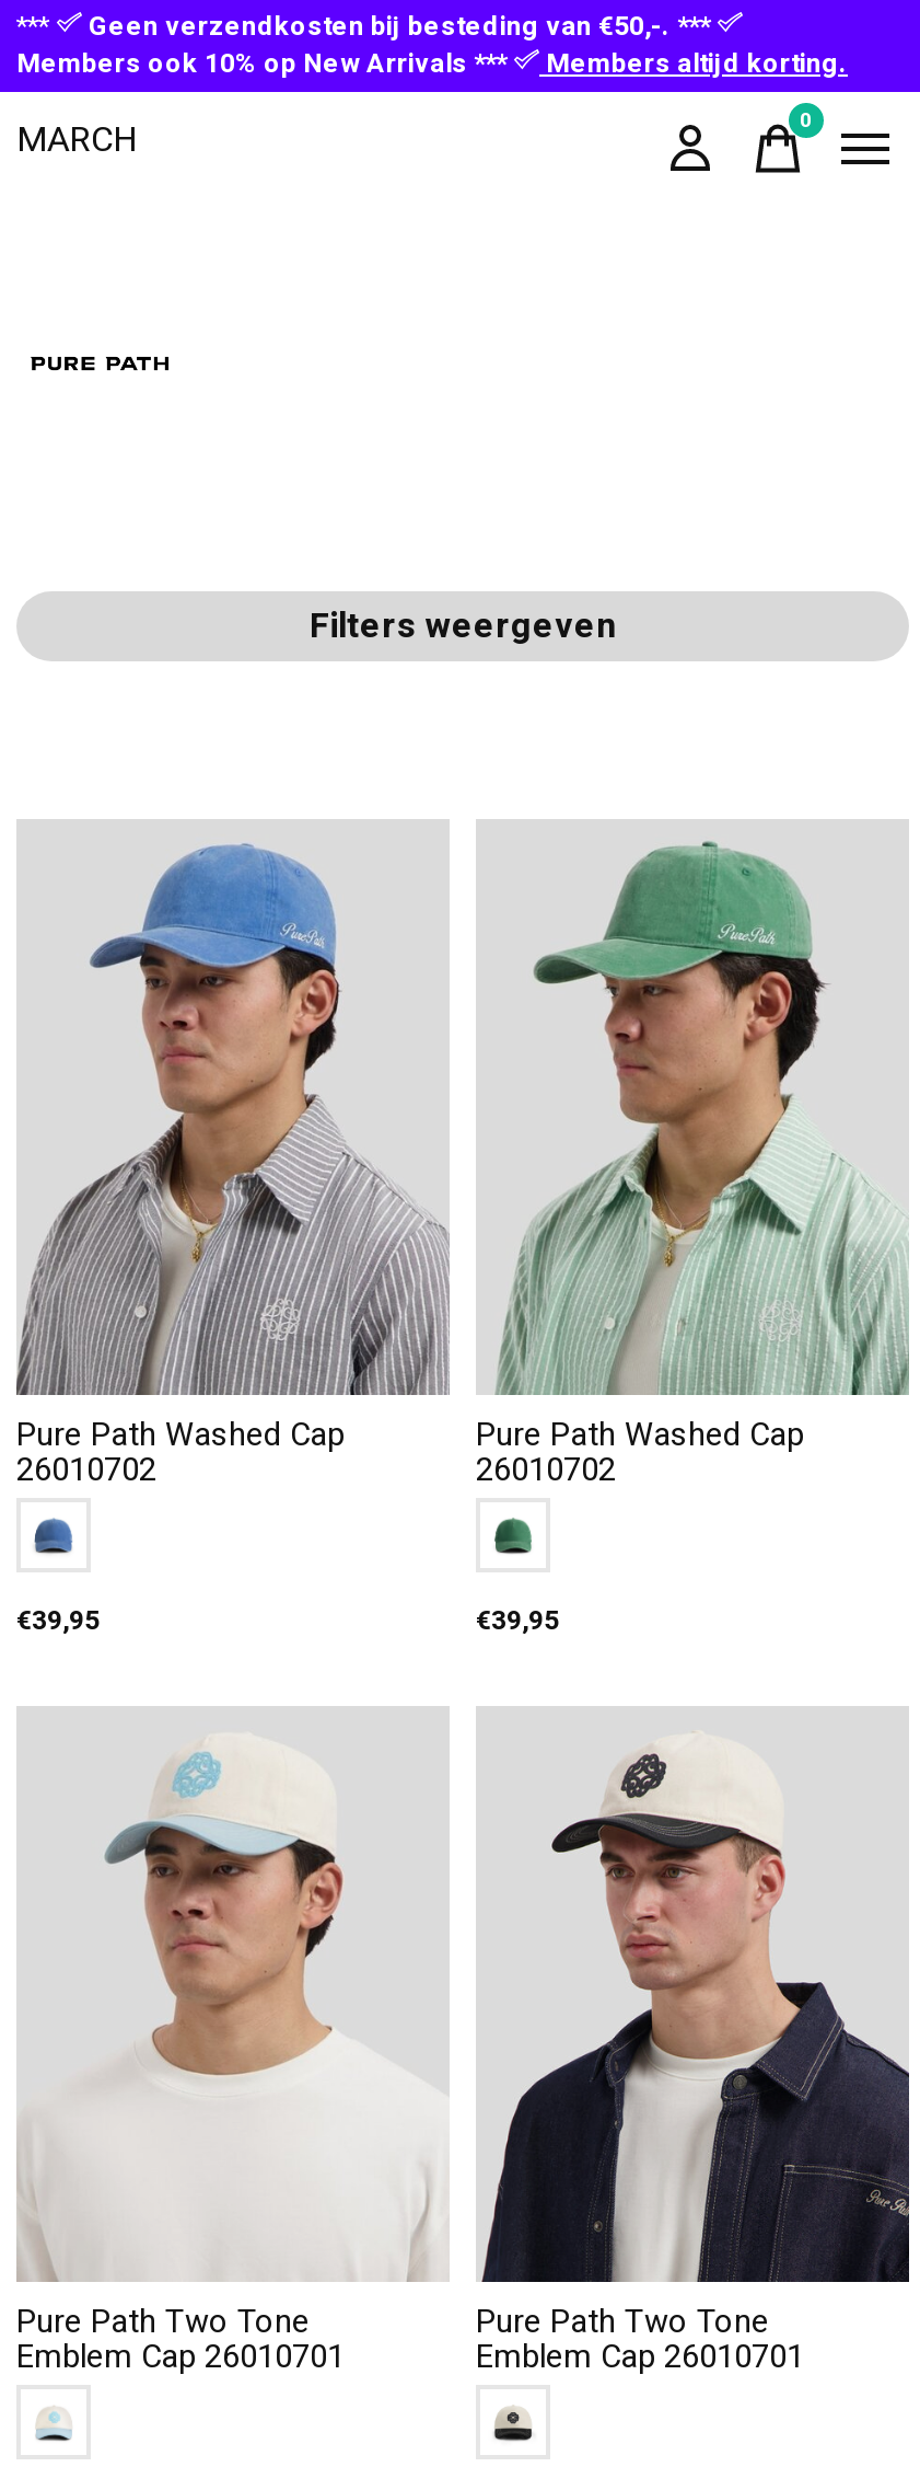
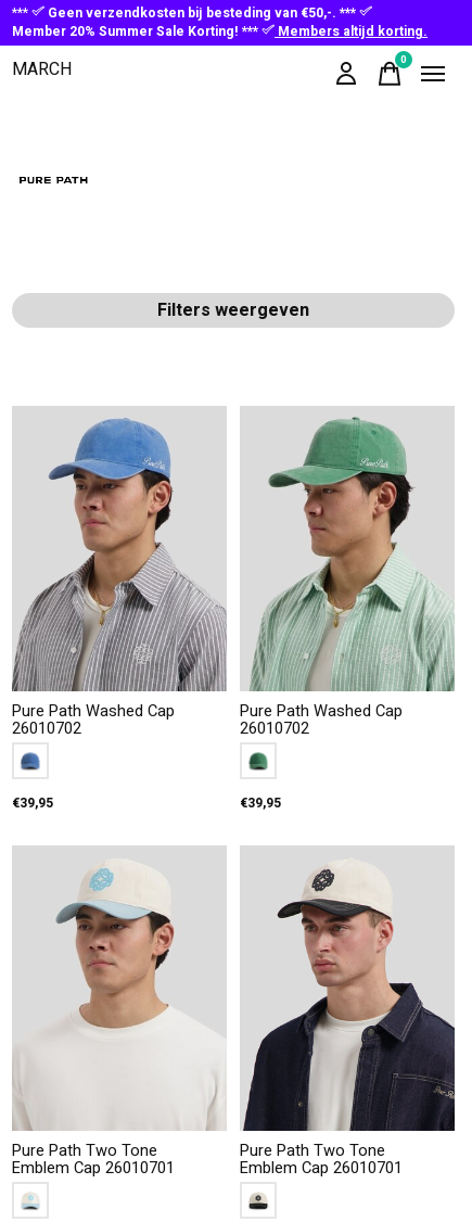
- Members ook 10% op New Arrivals ***
+ Member 20% Summer Sale Korting! ***
